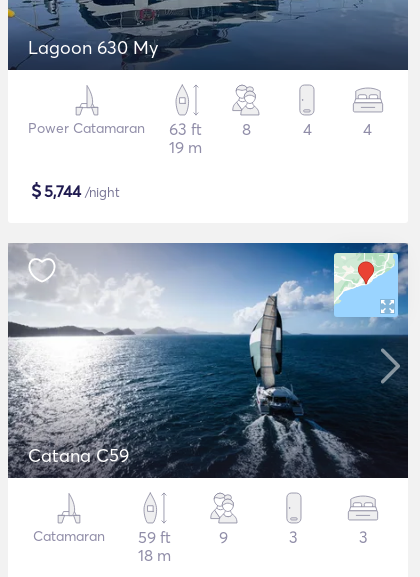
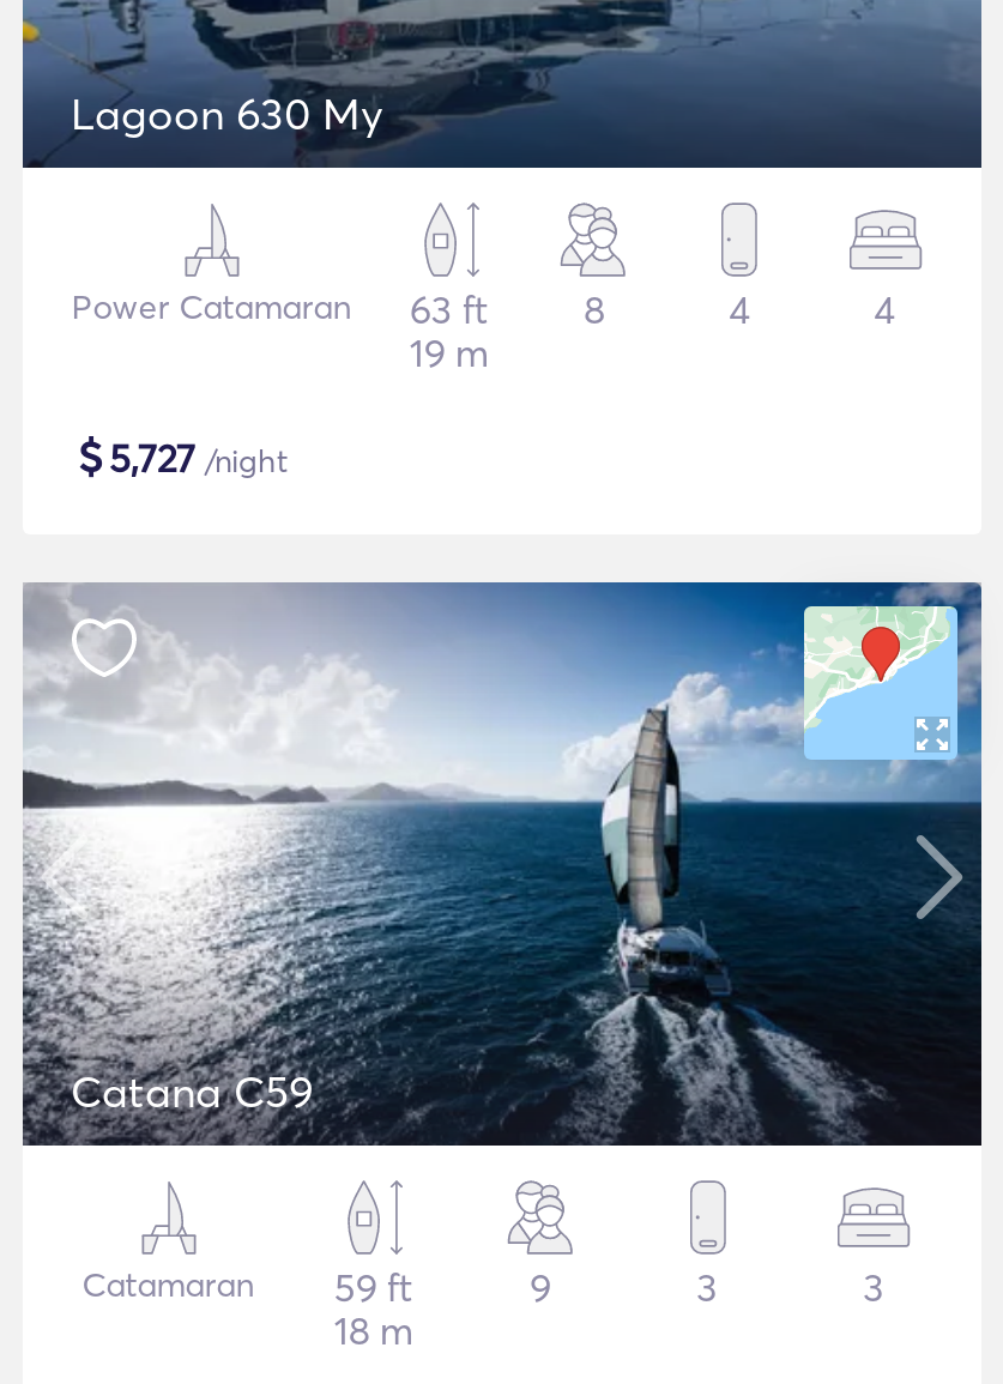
- $5,744 /night
+ $5,727 /night
